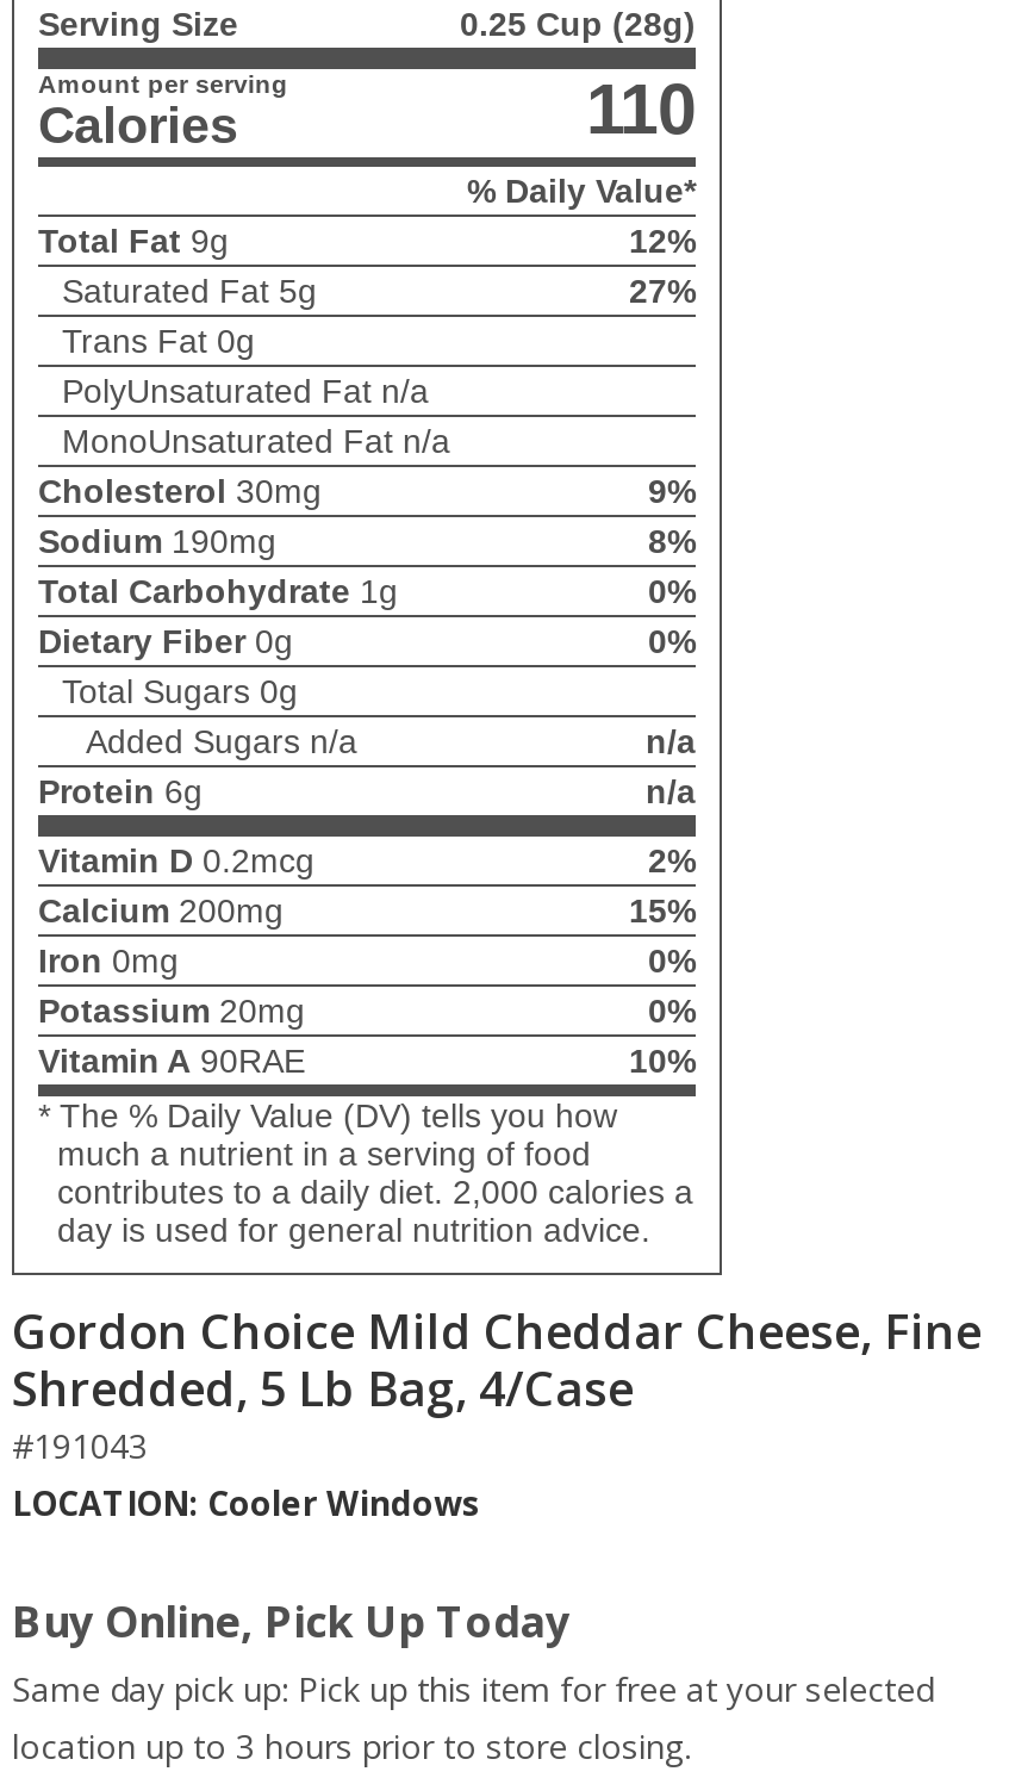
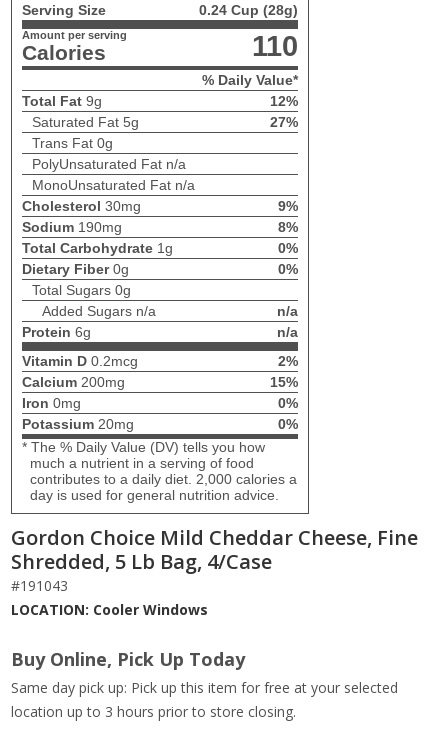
- 0.25 Cup (28g)
+ 0.24 Cup (28g)

- Vitamin A 90RAE
- 10%
